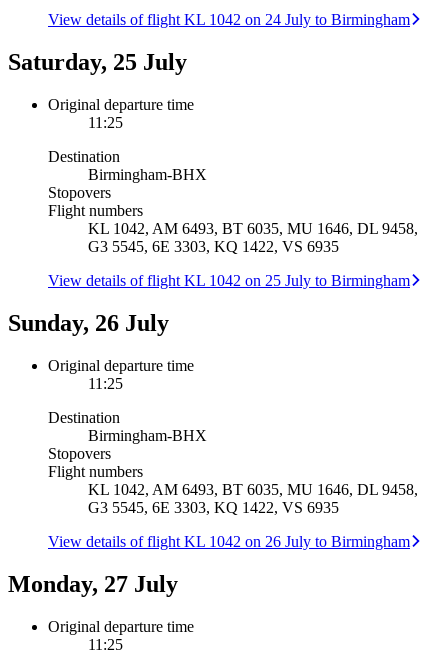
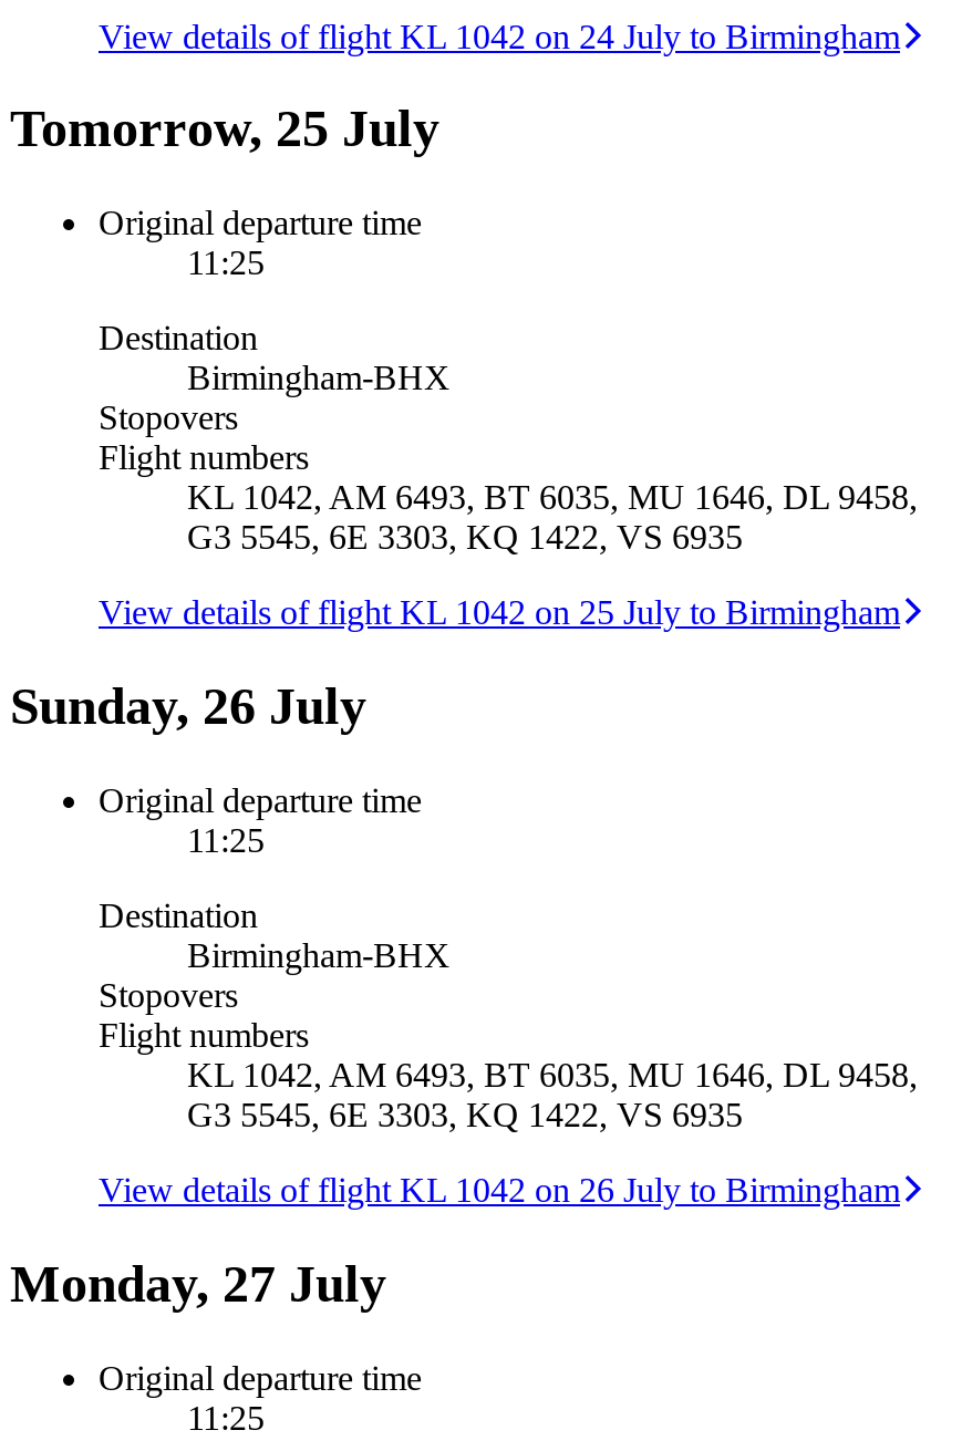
- Saturday, 25 July
+ Tomorrow, 25 July
